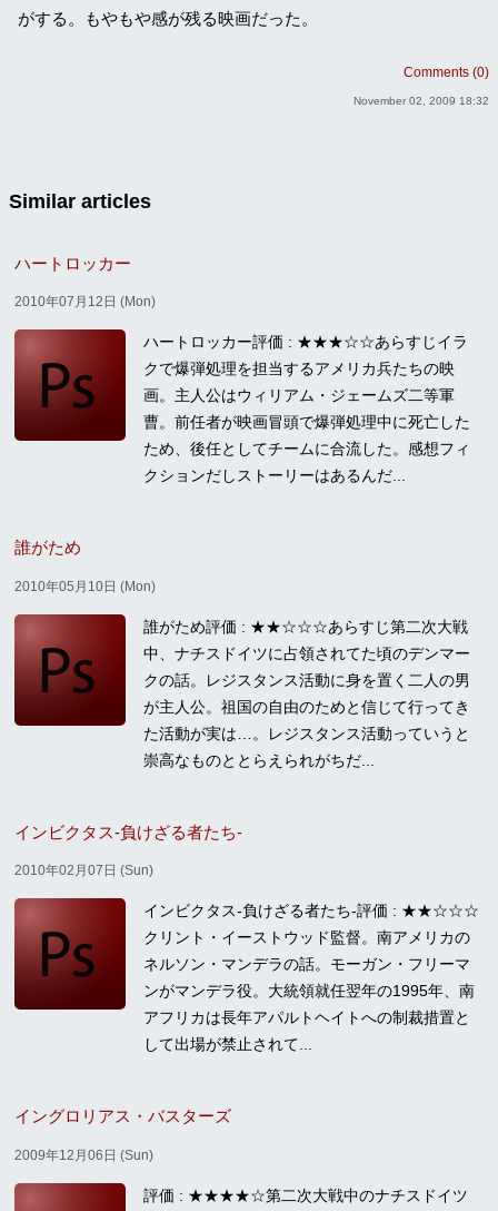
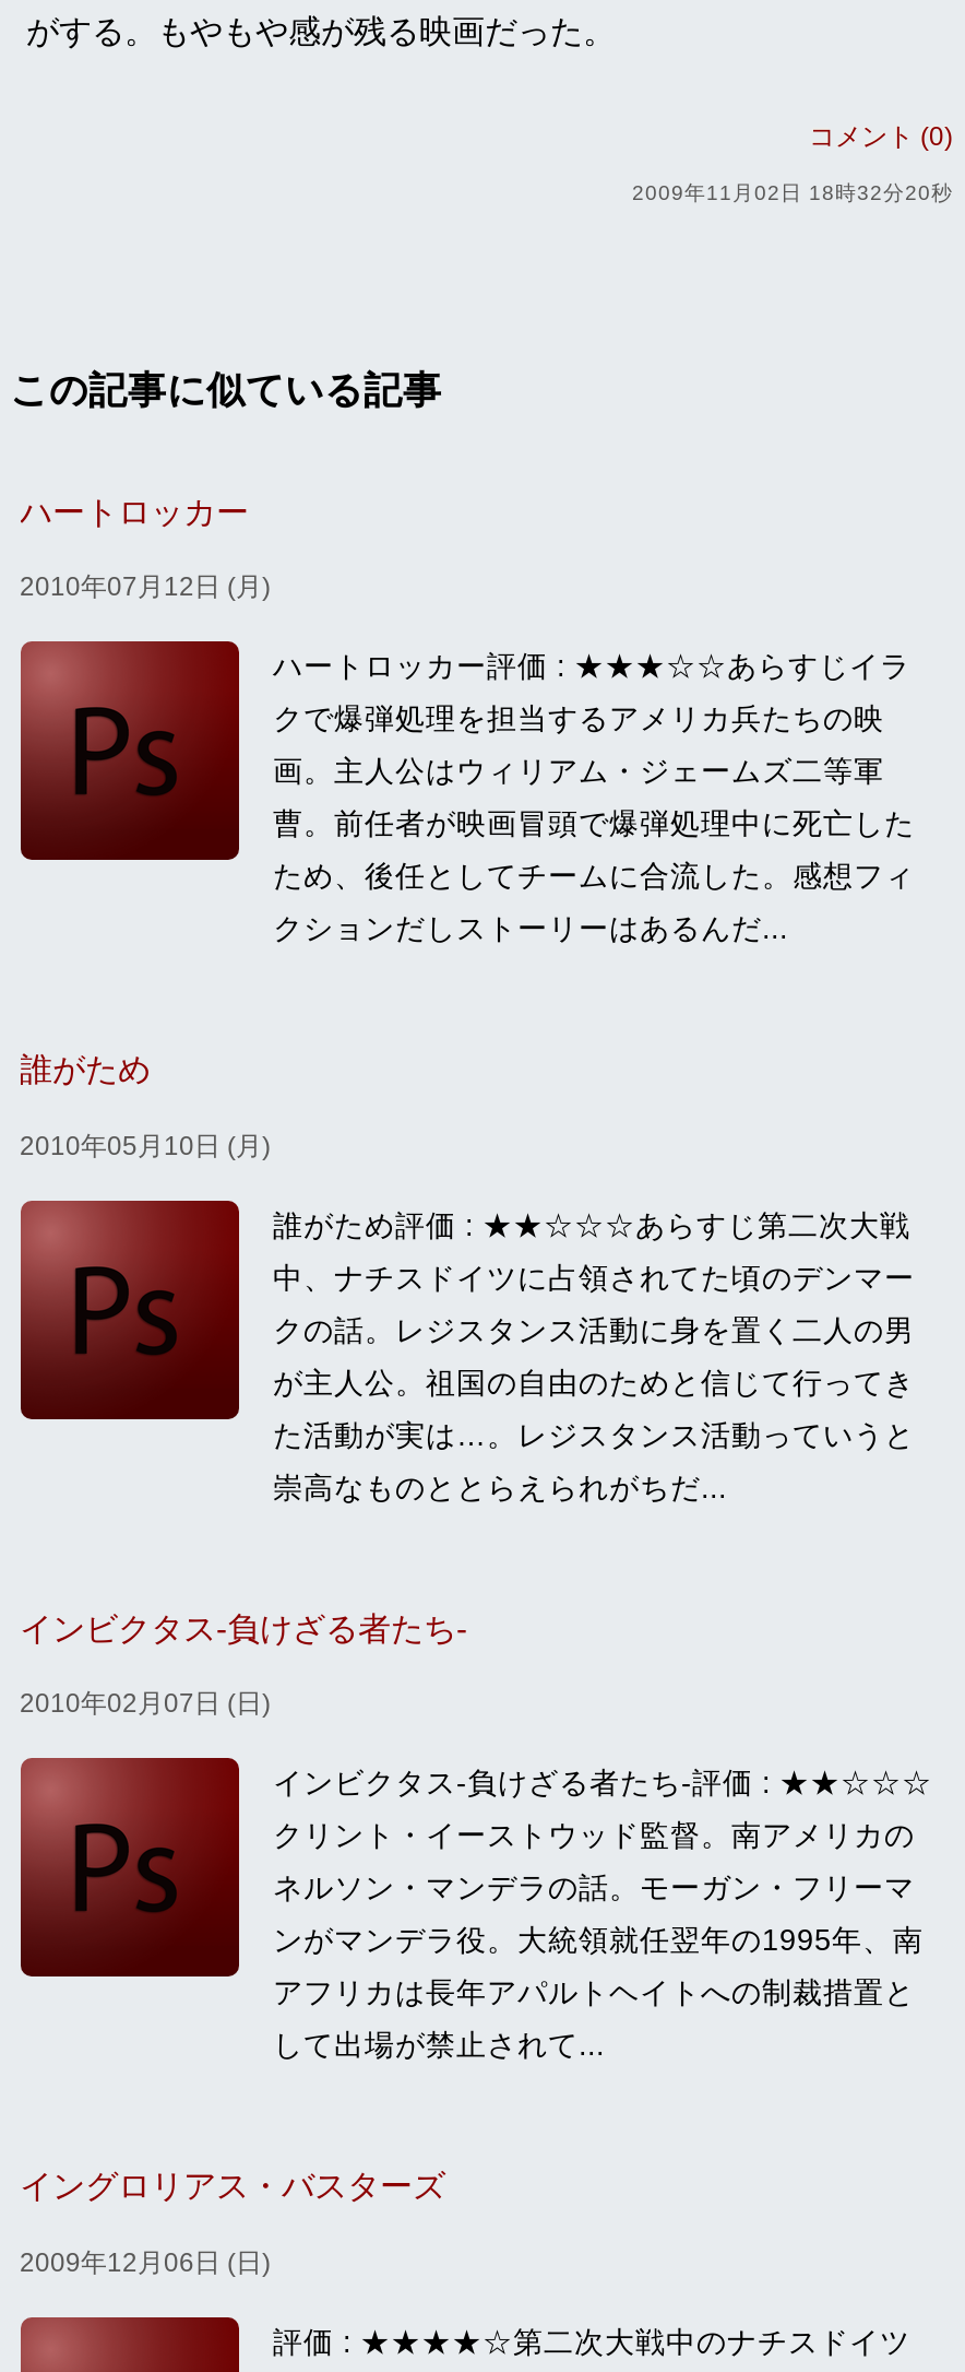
- Comments (0)
+ コメント (0)

- November 02, 2009 18:32
+ 2009年11月02日 18時32分20秒

- Similar articles
+ この記事に似ている記事

- 2010年07月12日 (Mon)
+ 2010年07月12日 (月)

- 2010年05月10日 (Mon)
+ 2010年05月10日 (月)

- 2010年02月07日 (Sun)
+ 2010年02月07日 (日)

- 2009年12月06日 (Sun)
+ 2009年12月06日 (日)
